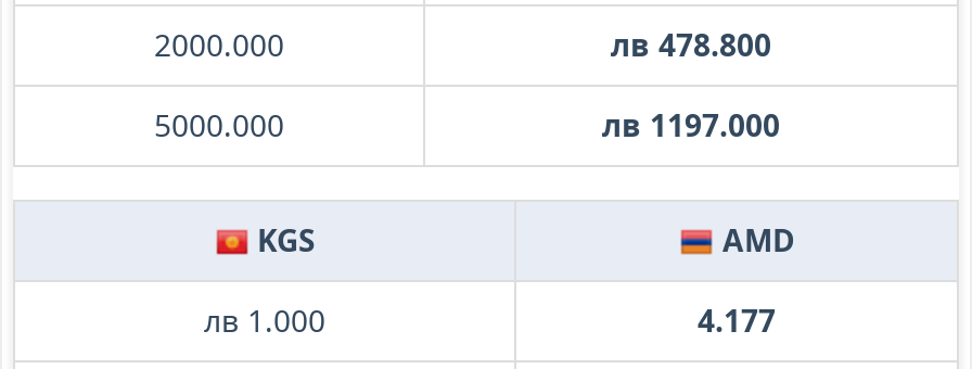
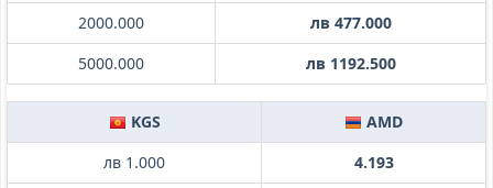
- лв 478.800
+ лв 477.000

- лв 1197.000
+ лв 1192.500

- 4.177
+ 4.193
